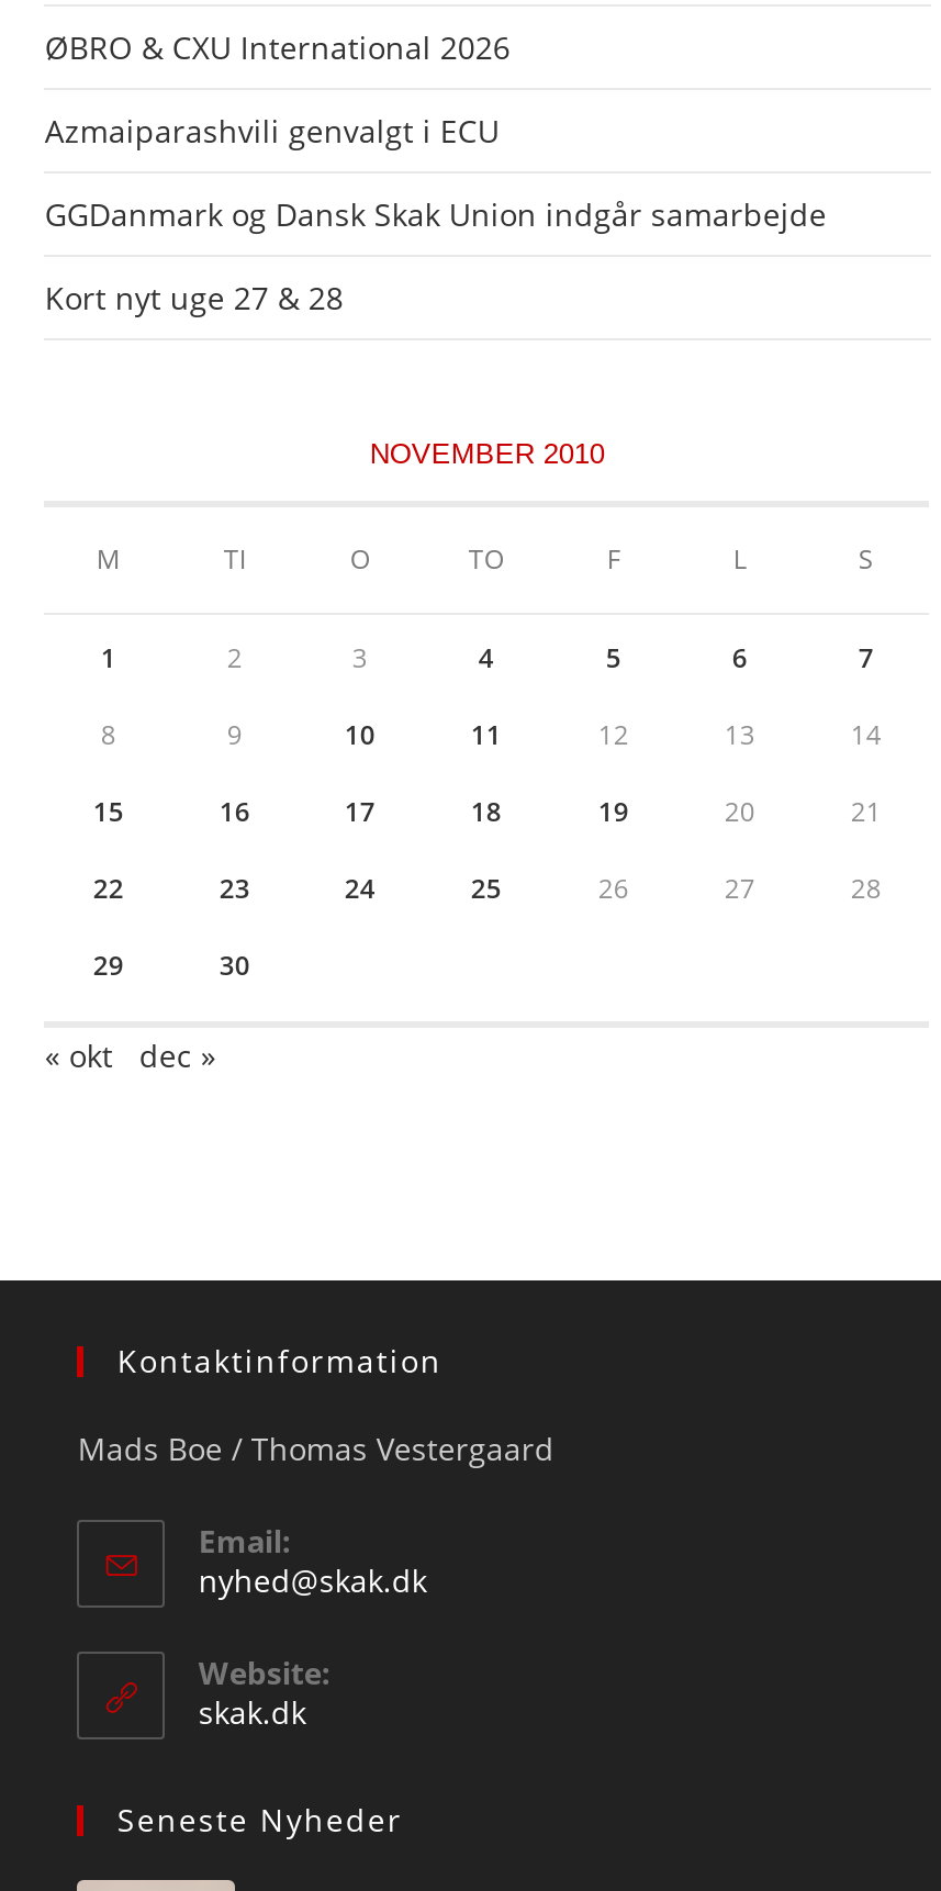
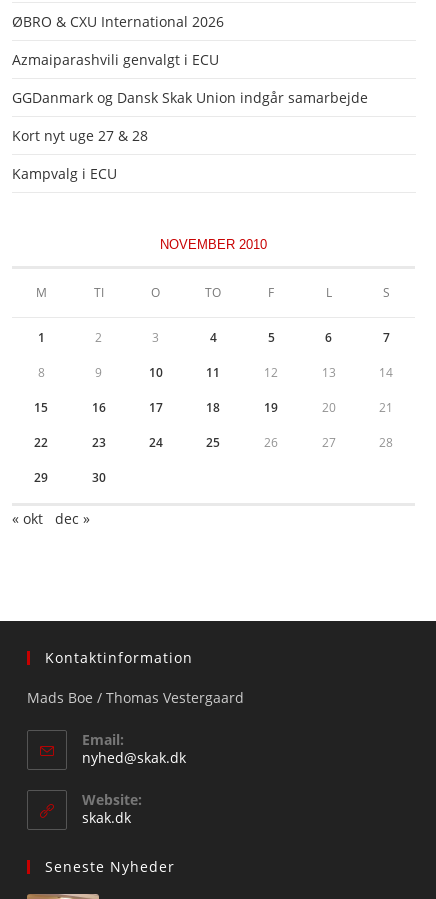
+ Kampvalg i ECU
